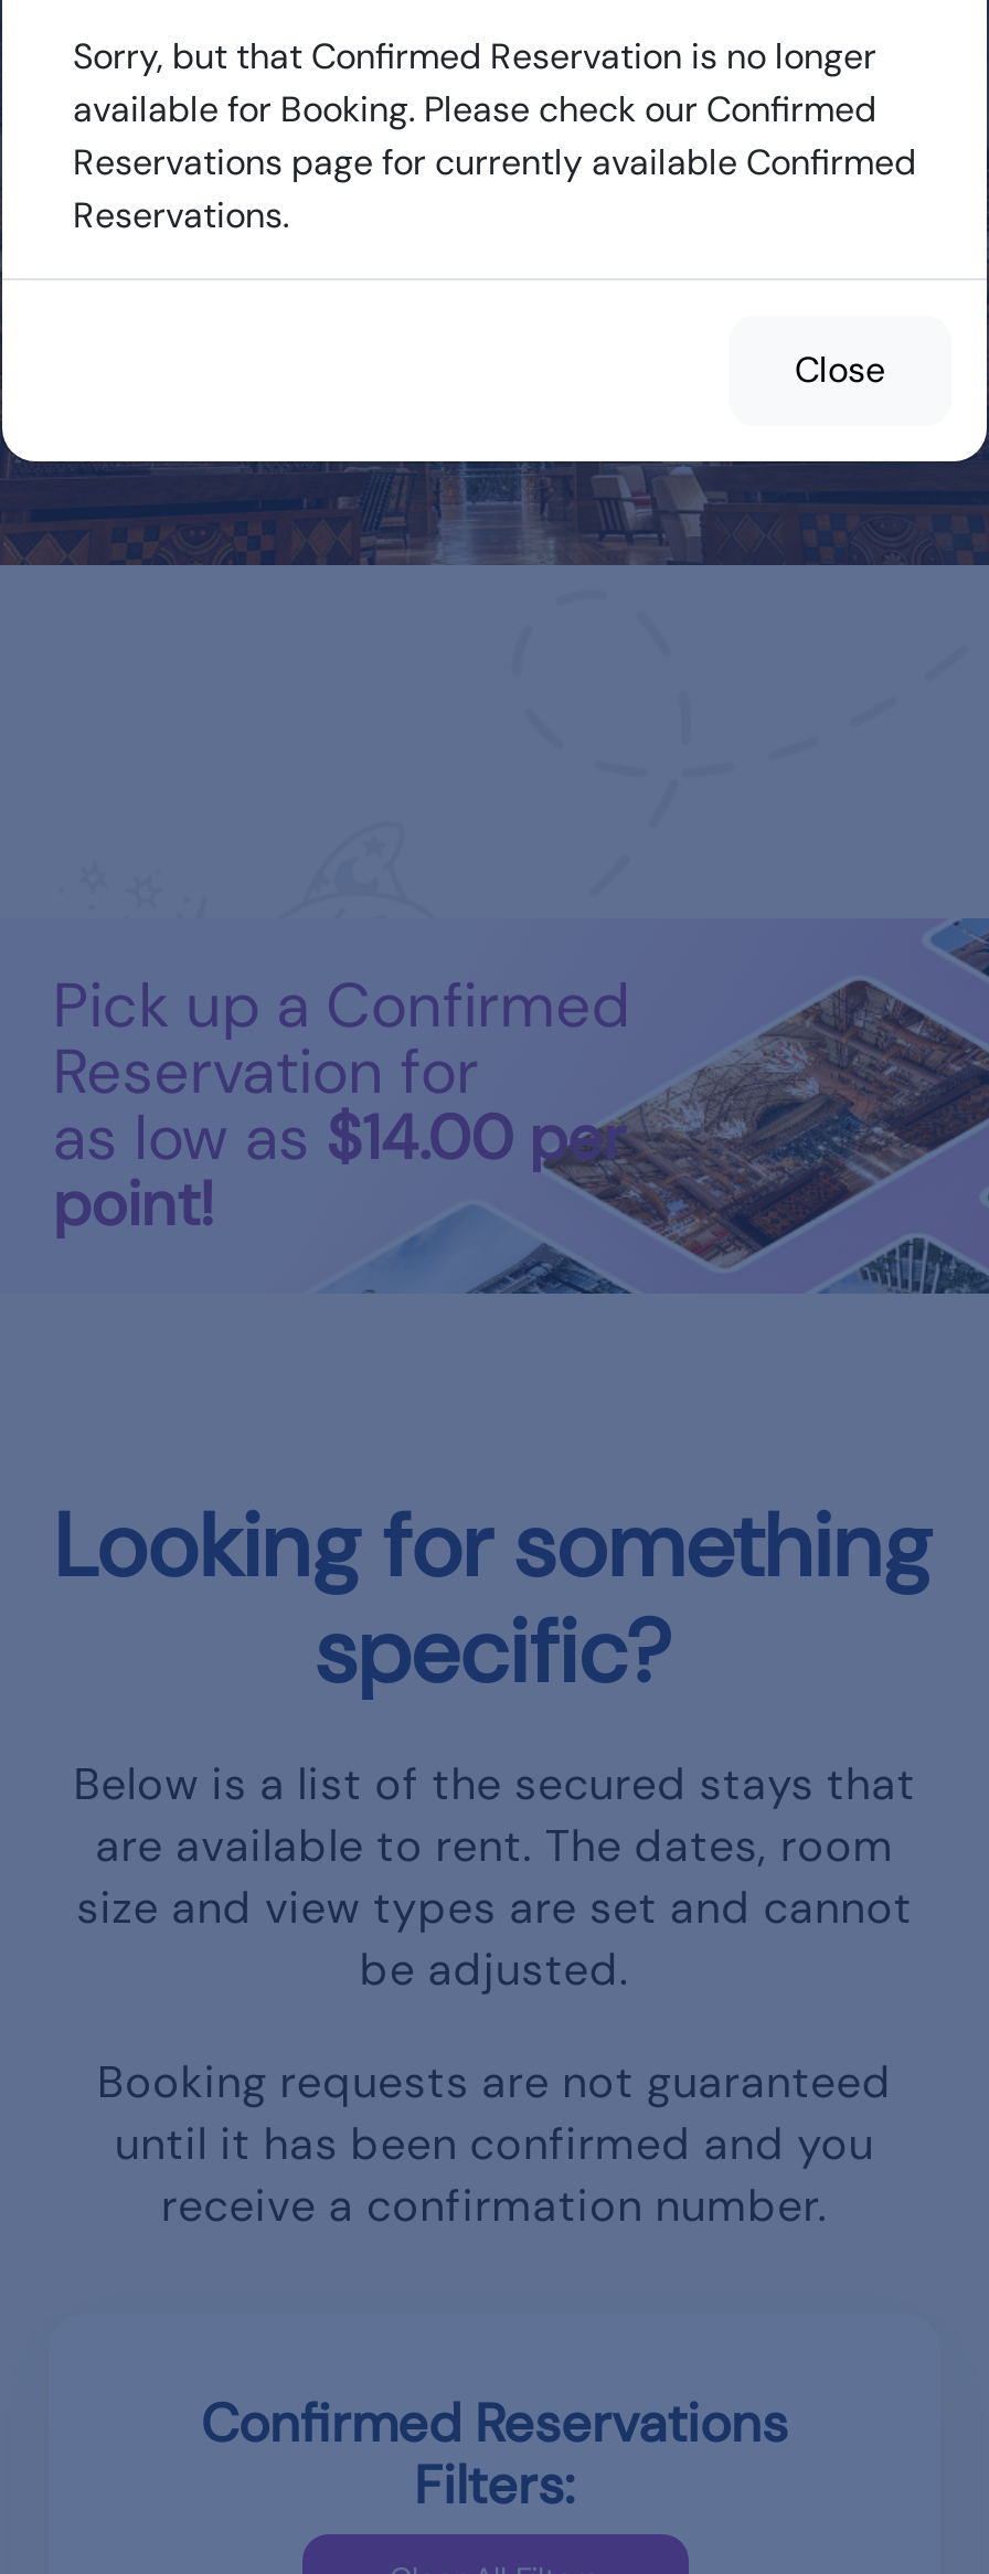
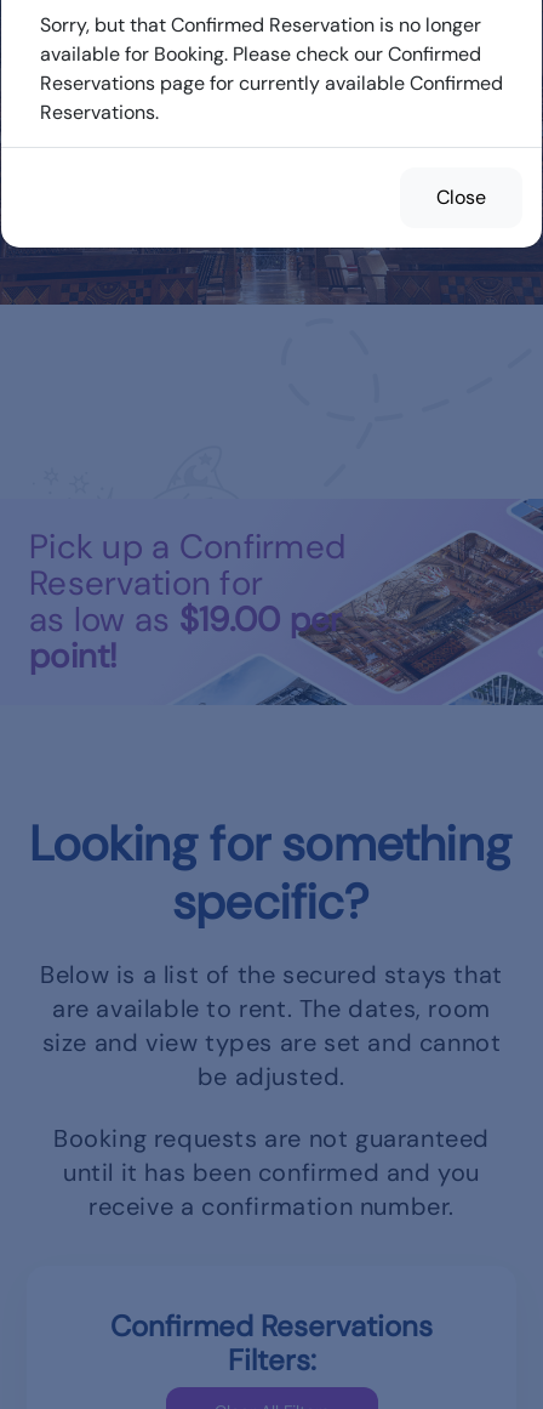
- as low as $14.00 per
+ as low as $19.00 per
